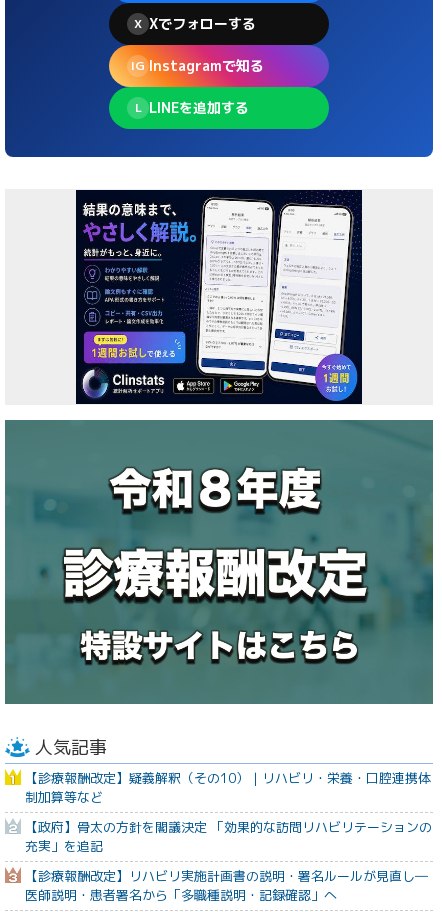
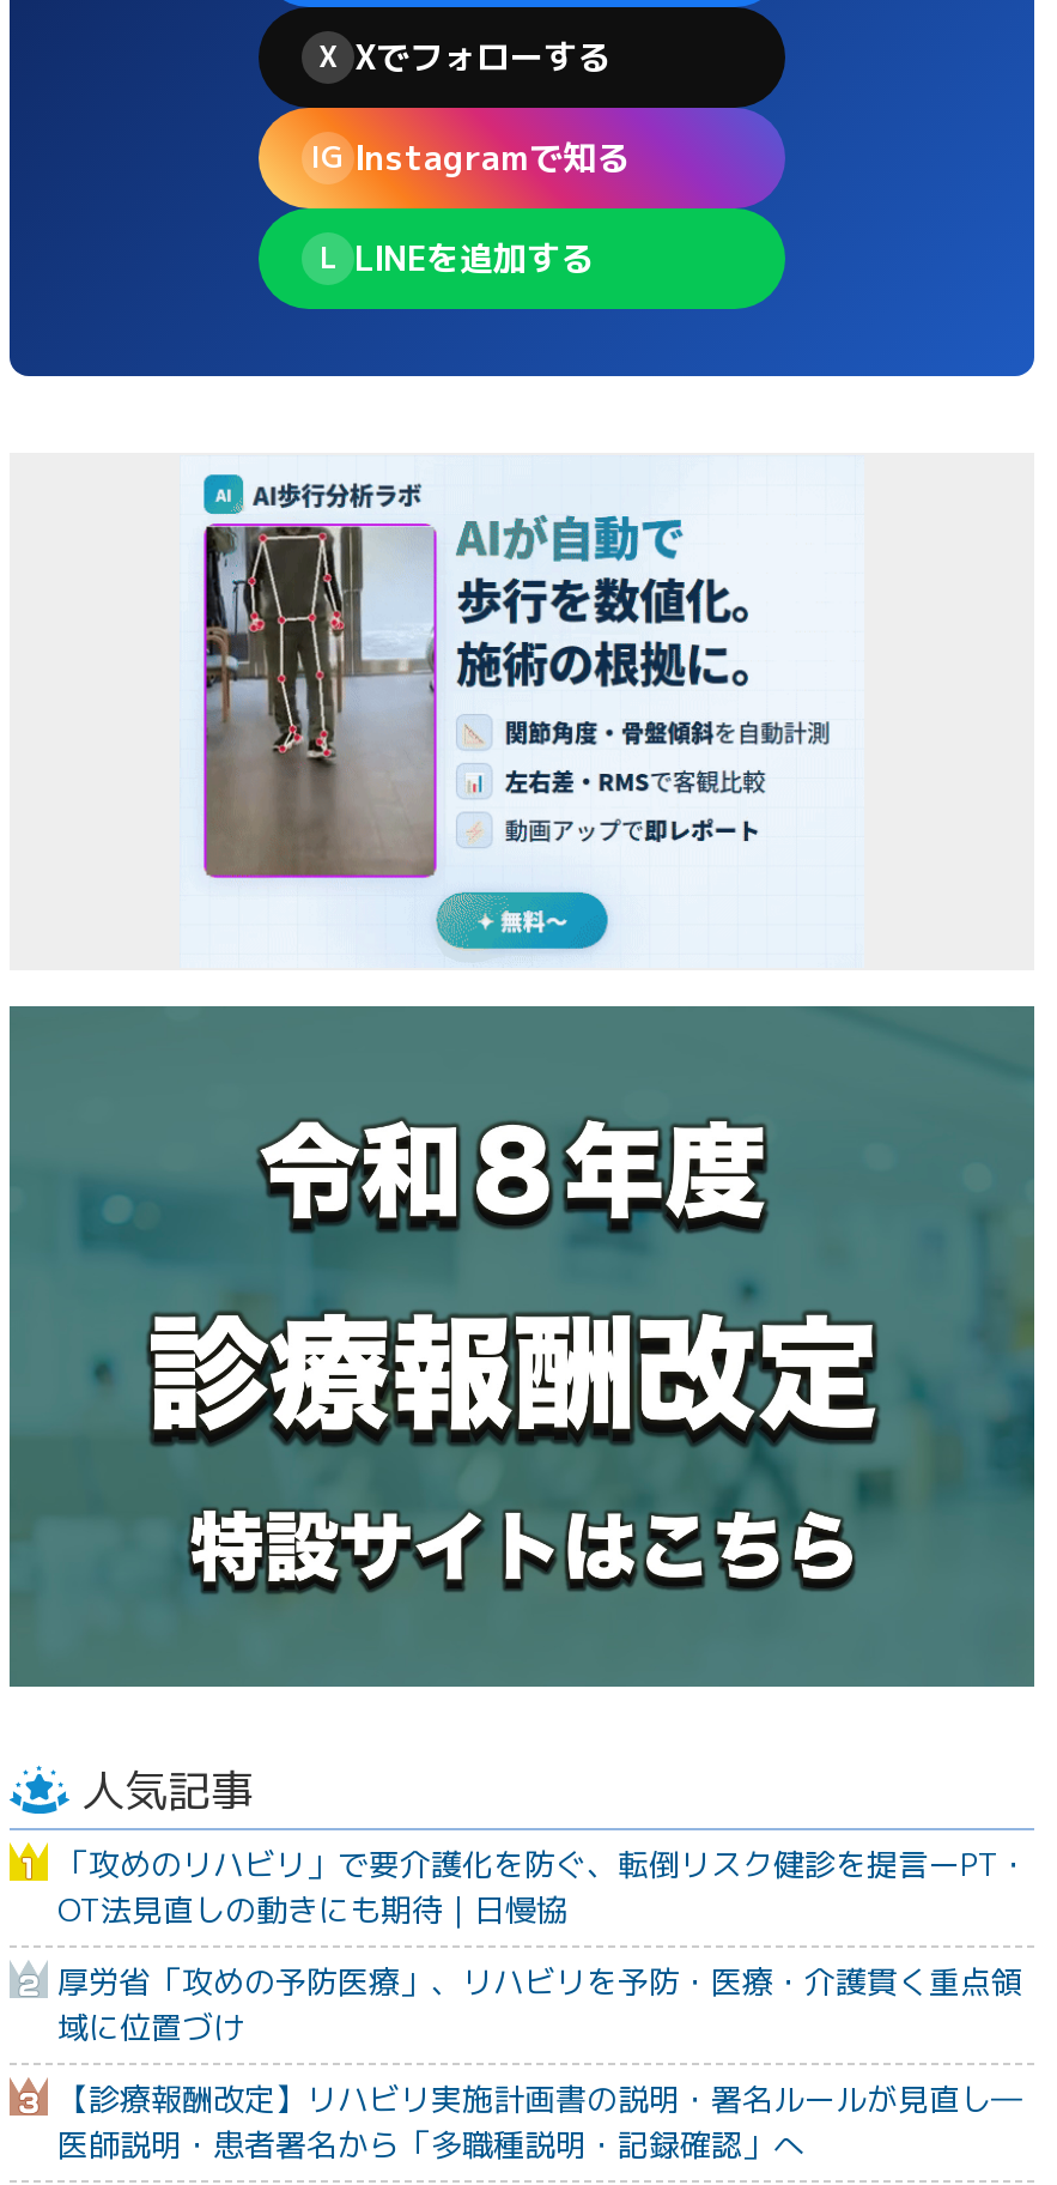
- [image]
+ [image]

- 【診療報酬改定】疑義解釈（その10）｜リハビリ・栄養・口腔連携体
- 制加算等など
+ 「攻めのリハビリ」で要介護化を防ぐ、転倒リスク健診を提言ーPT・
+ OT法見直しの動きにも期待｜日慢協

- 【政府】骨太の方針を閣議決定 「効果的な訪問リハビリテーションの
- 充実」を追記
+ 厚労省「攻めの予防医療」、リハビリを予防・医療・介護貫く重点領
+ 域に位置づけ
